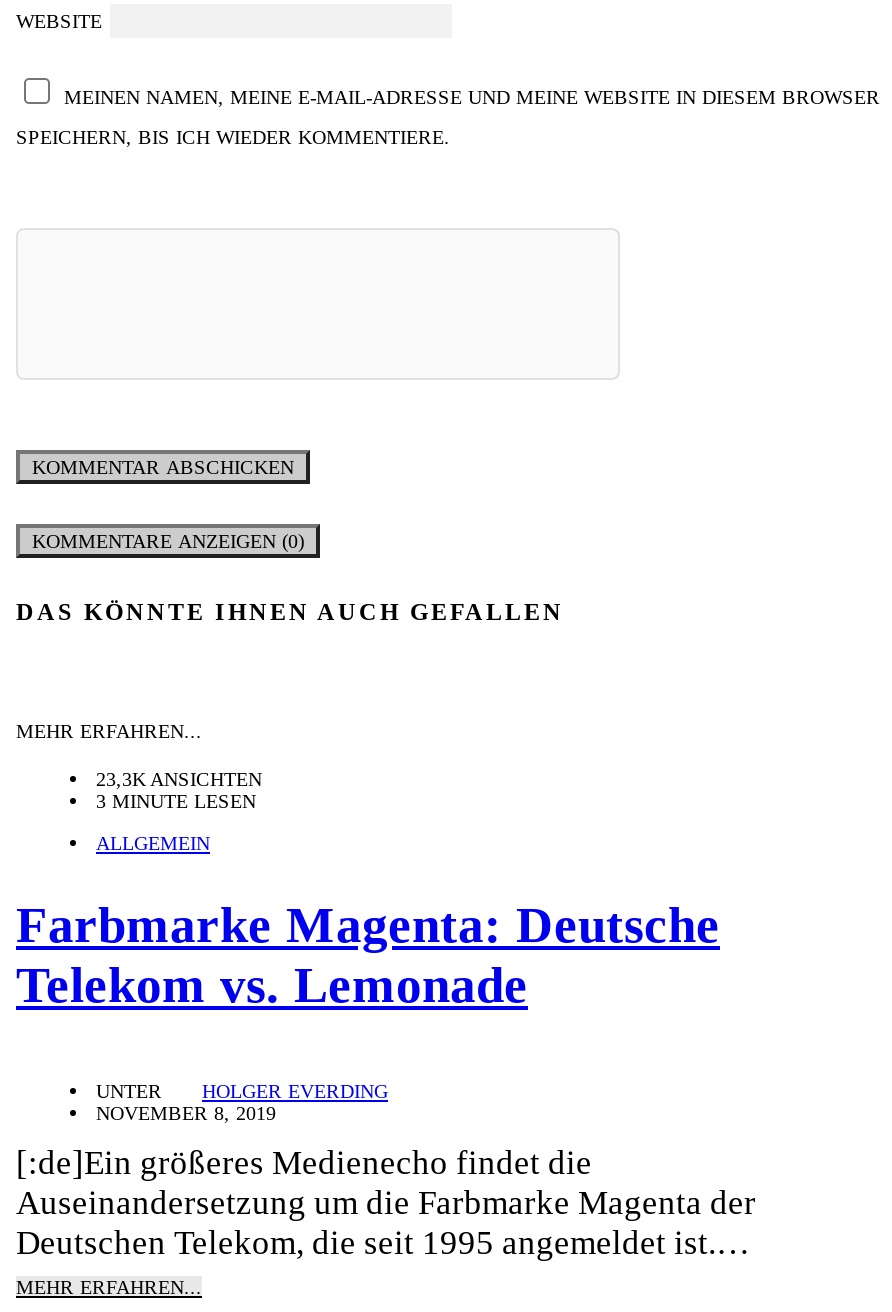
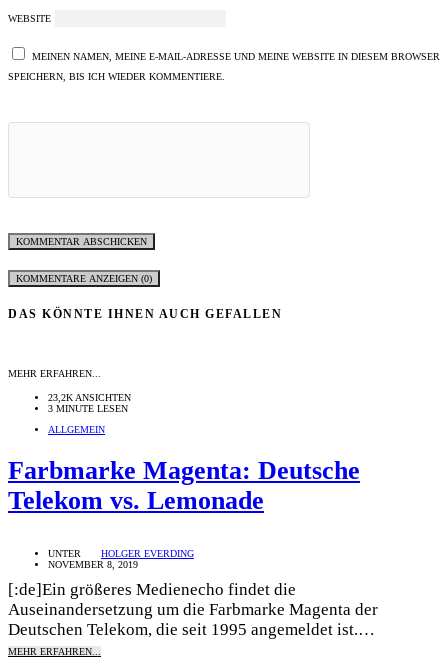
- 23,3K ANSICHTEN
+ 23,2K ANSICHTEN
